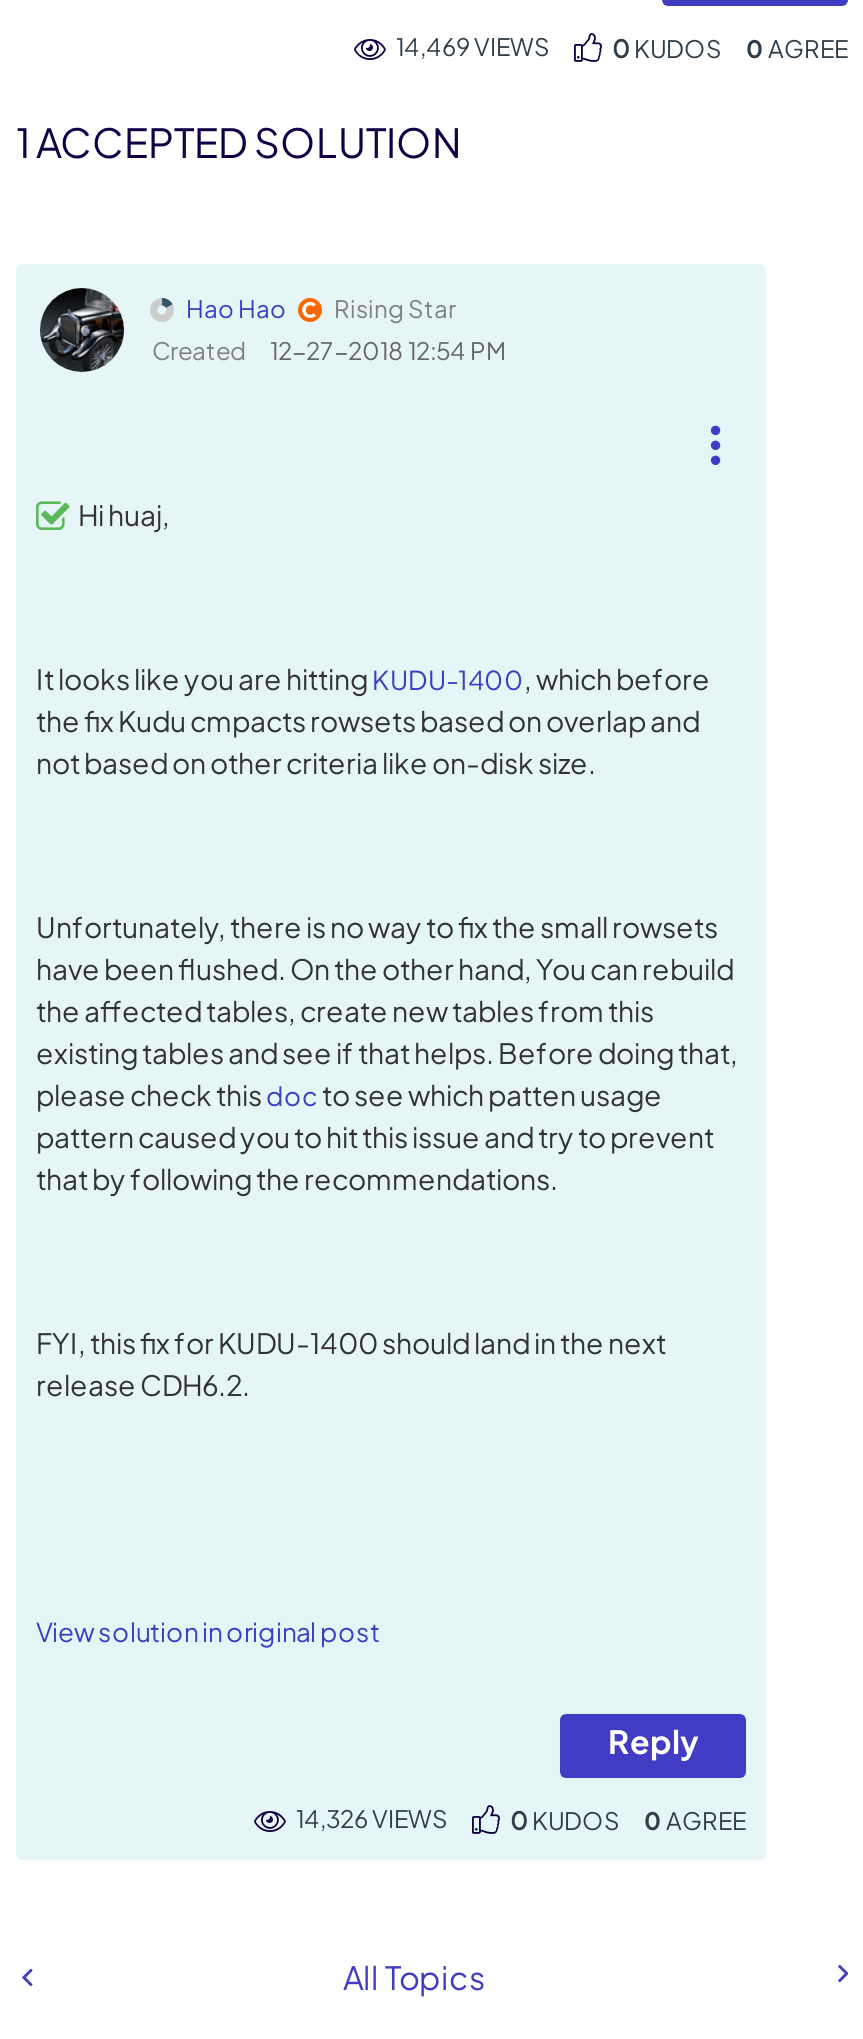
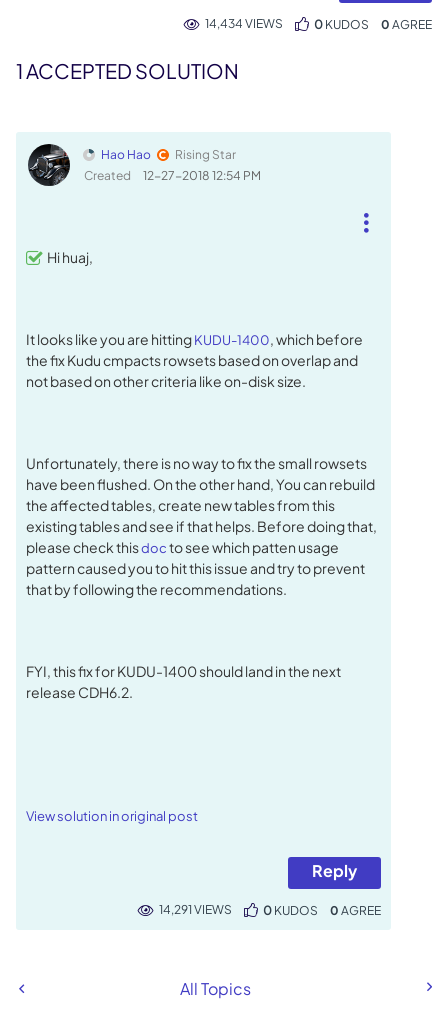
- 14,469 VIEWS
+ 14,434 VIEWS

- 14,326 VIEWS
+ 14,291 VIEWS
